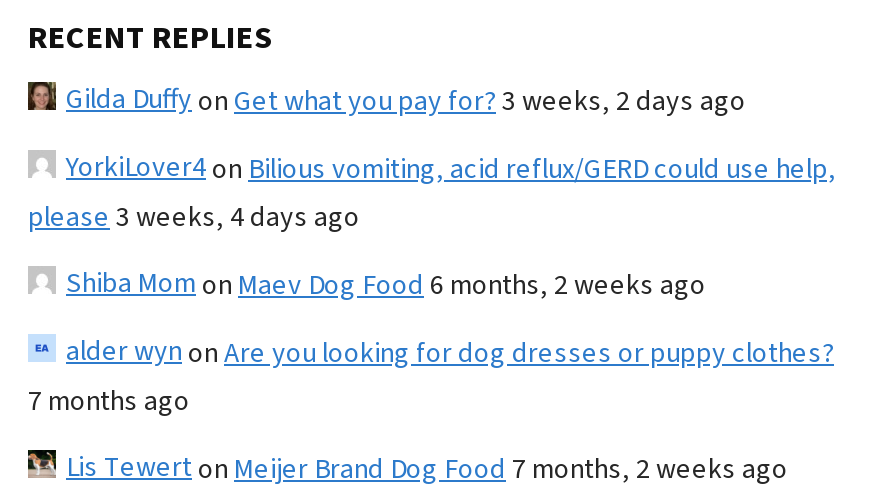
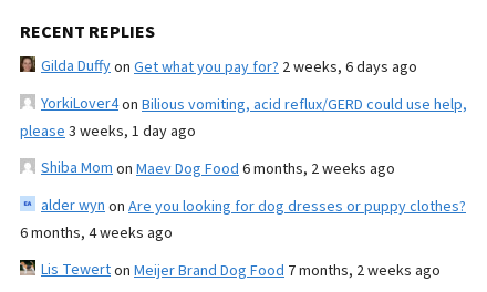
- Gilda Duffyon Get what you pay for? 3 weeks, 2 days ago
+ Gilda Duffyon Get what you pay for? 2 weeks, 6 days ago

- please 3 weeks, 4 days ago
+ please 3 weeks, 1 day ago

- 7 months ago
+ 6 months, 4 weeks ago
